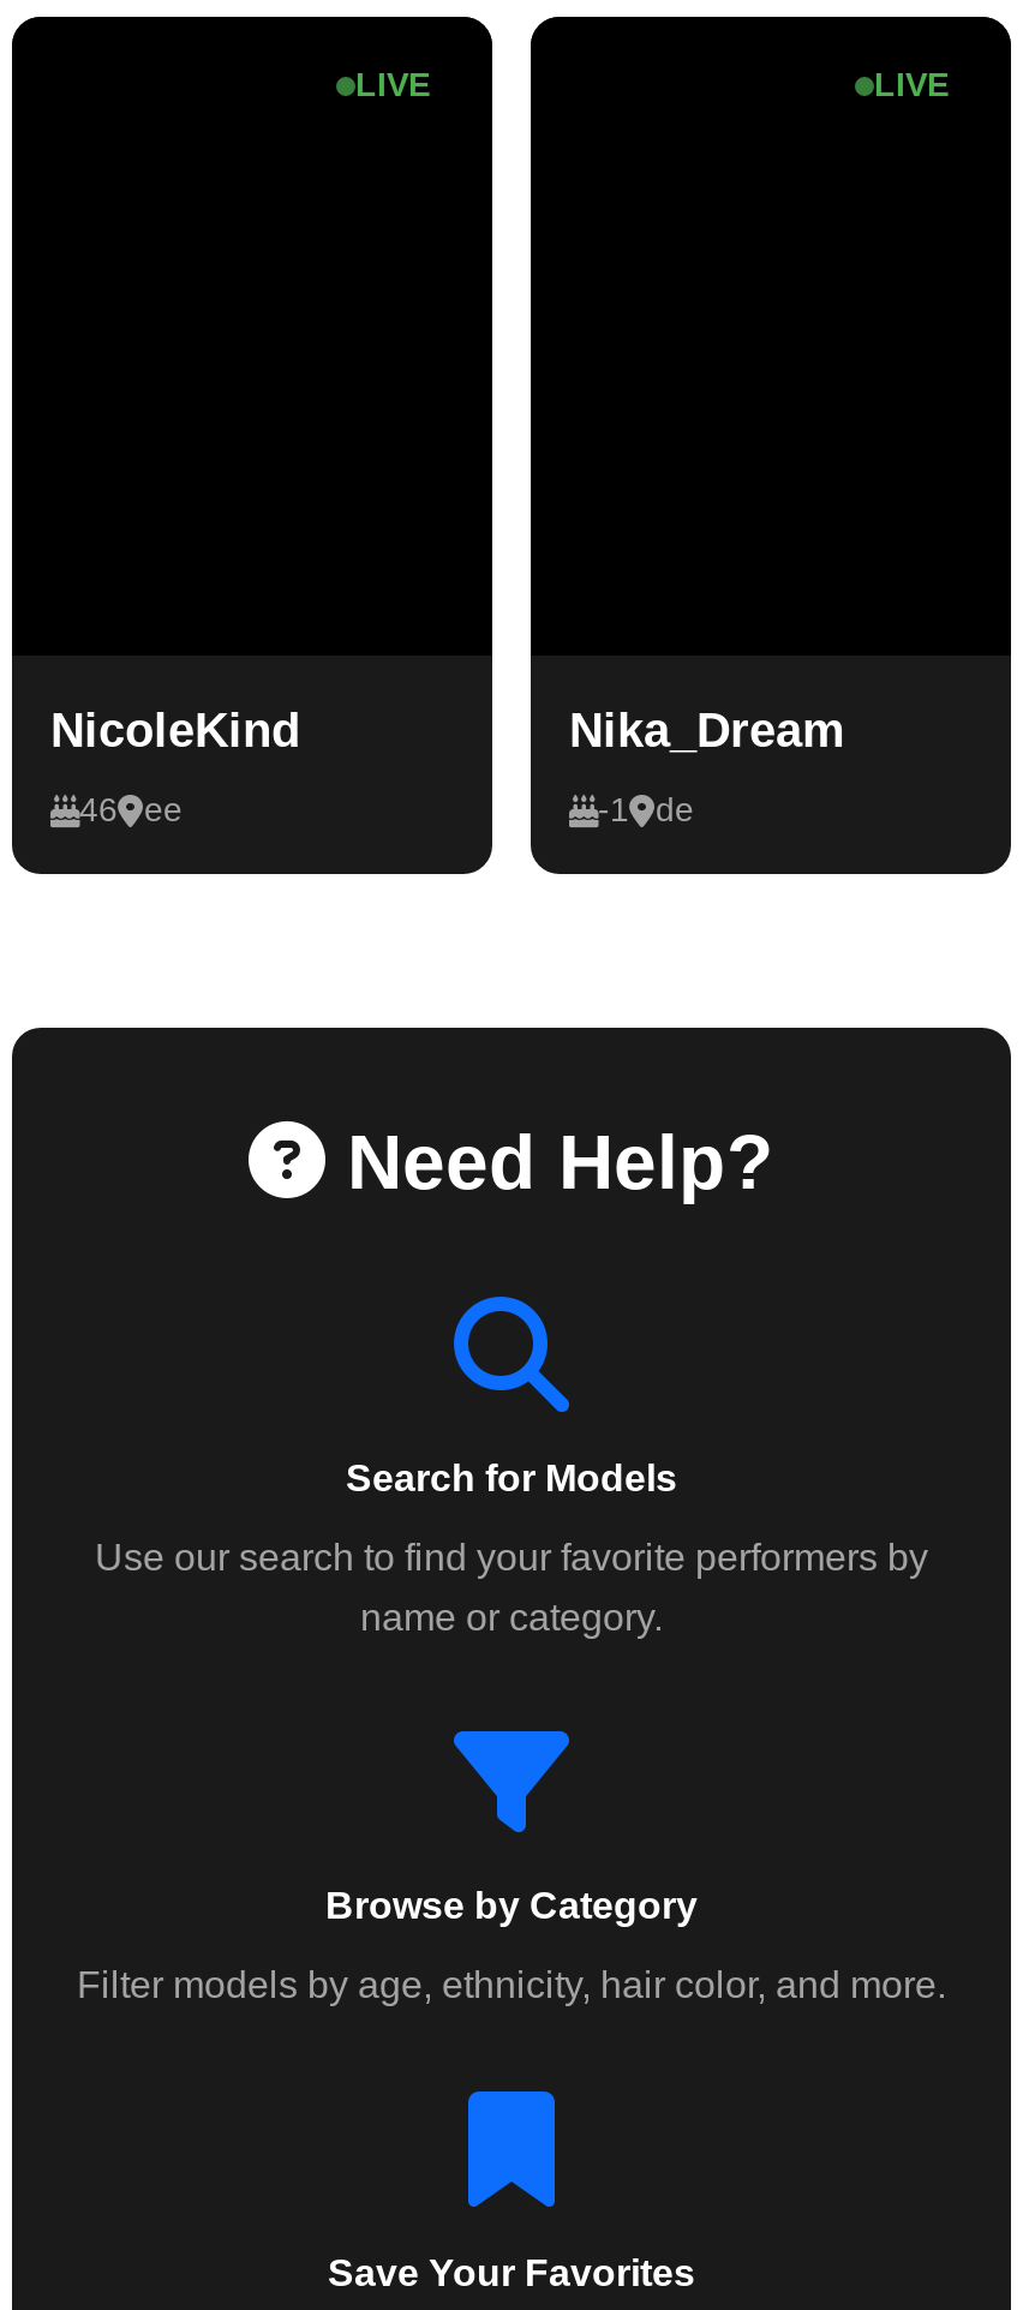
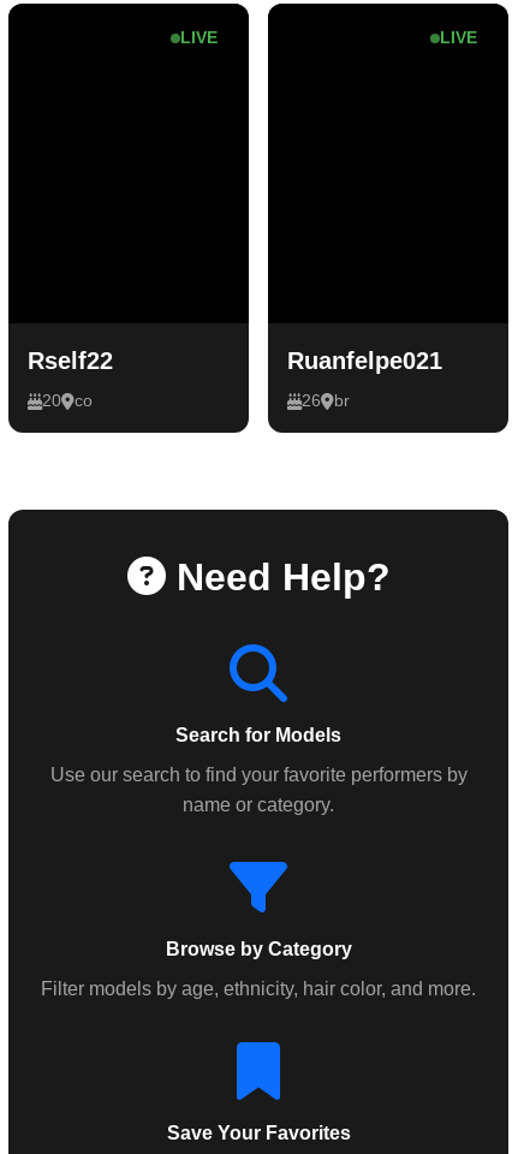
- NicoleKind
+ Rself22

- Nika_Dream
+ Ruanfelpe021

- 46
- ee
+ 20
+ co

- -1
- de
+ 26
+ br
